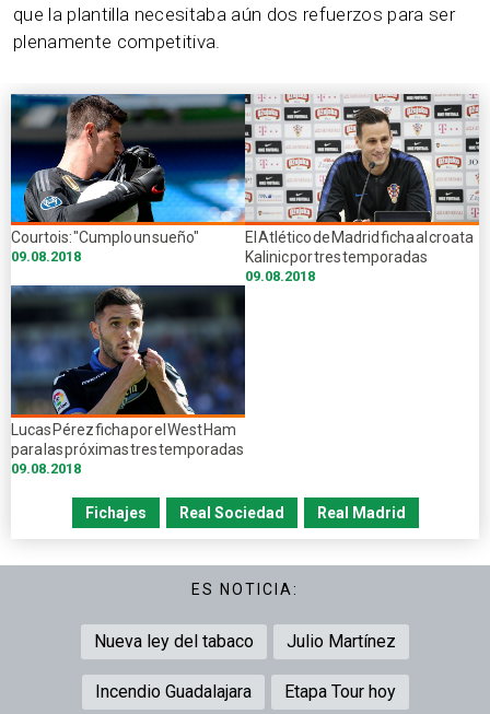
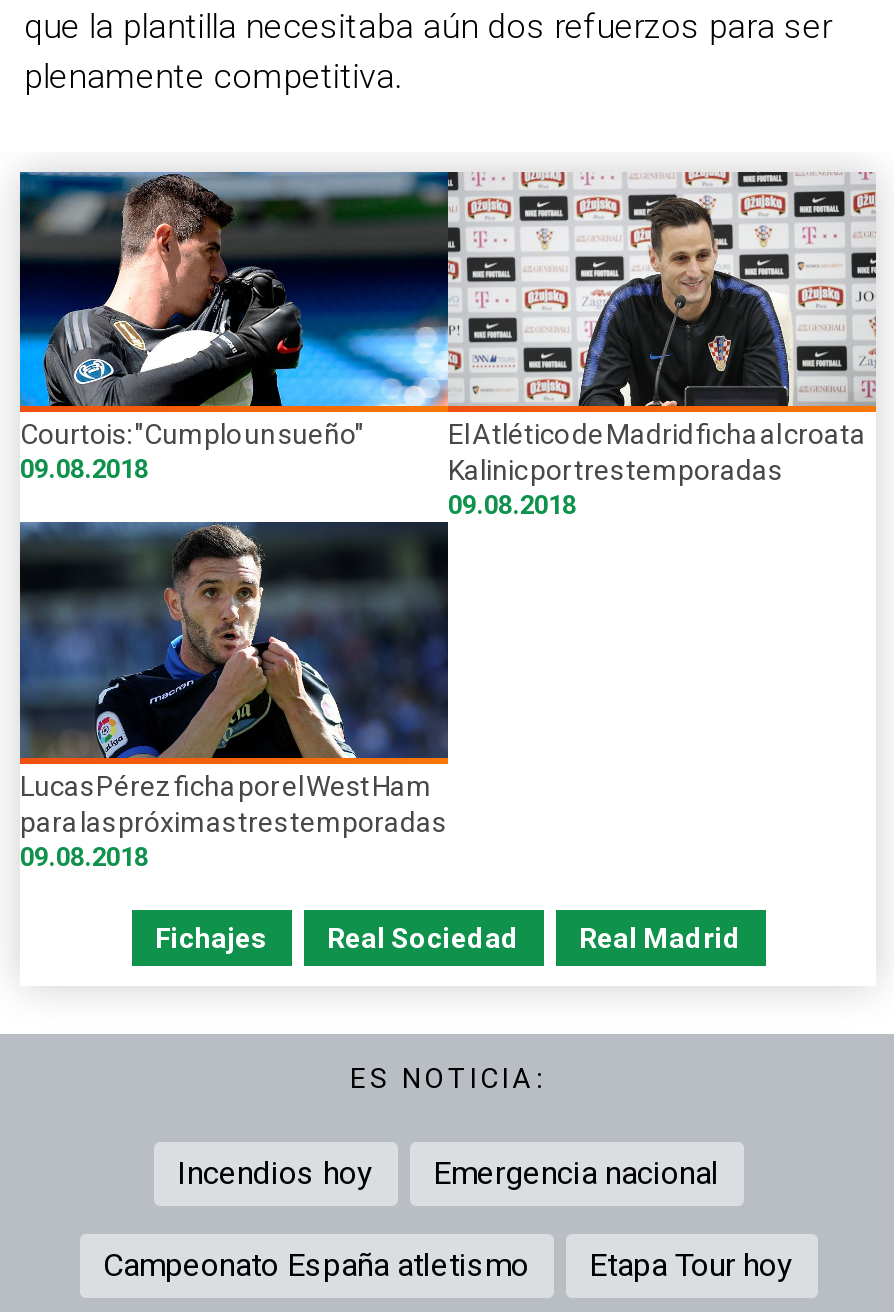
- Nueva ley del tabaco
- Julio Martínez
+ Incendios hoy
+ Emergencia nacional

- Incendio Guadalajara
+ Campeonato España atletismo
